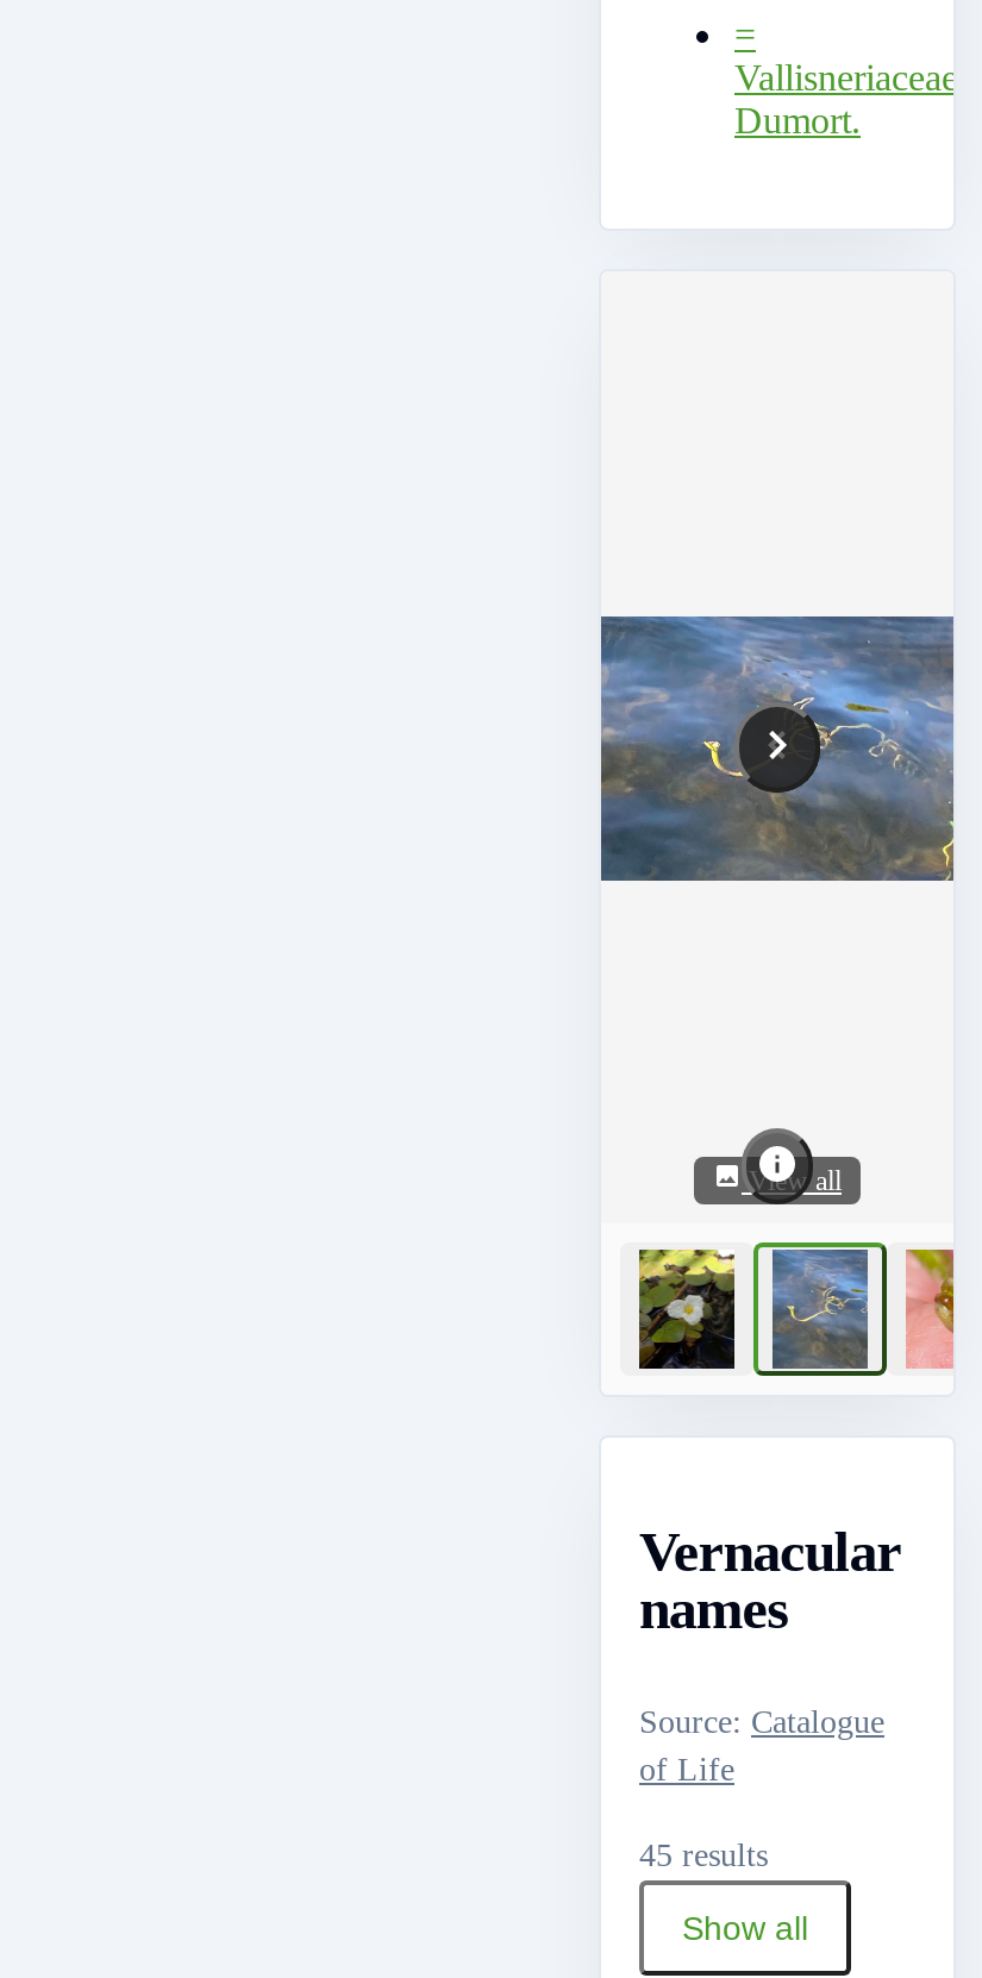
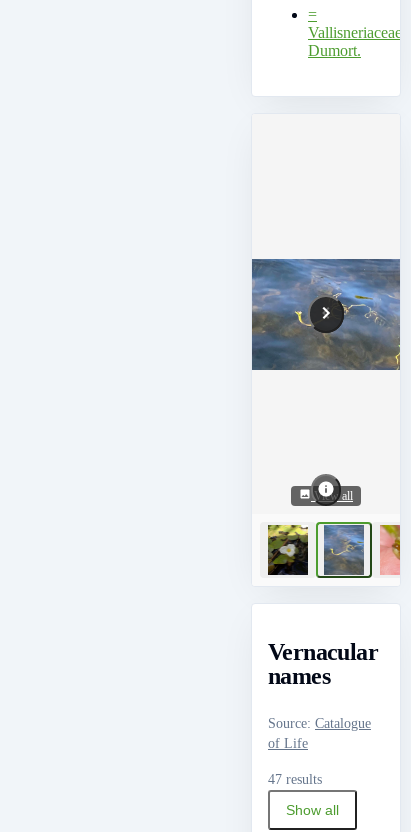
- 45 results
+ 47 results
